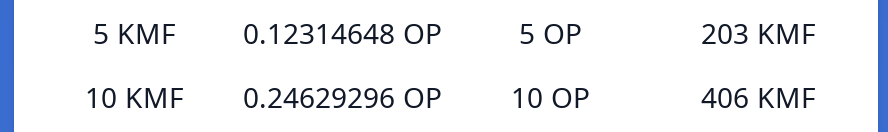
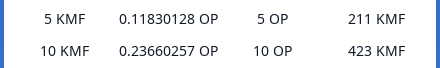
- 5 KMF 0.12314648 OP
+ 5 KMF 0.11830128 OP

- 203 KMF
+ 211 KMF

- 10 KMF 0.24629296 OP 10 OP
+ 10 KMF 0.23660257 OP 10 OP

- 406 KMF
+ 423 KMF
